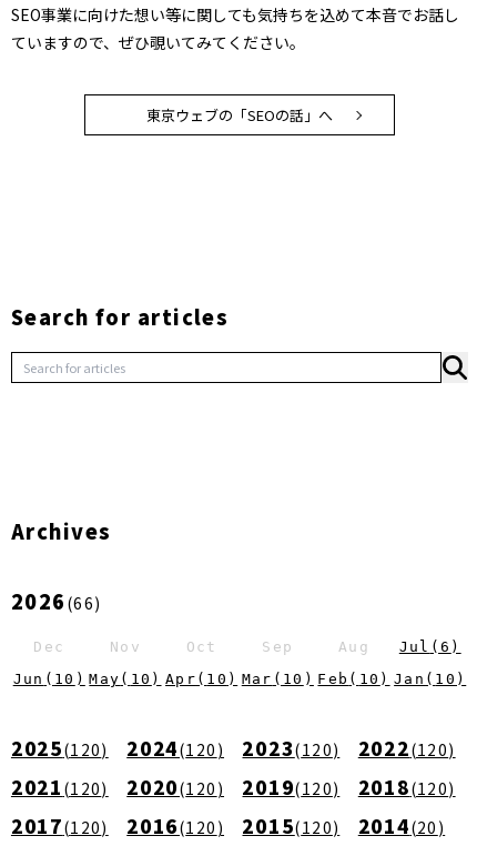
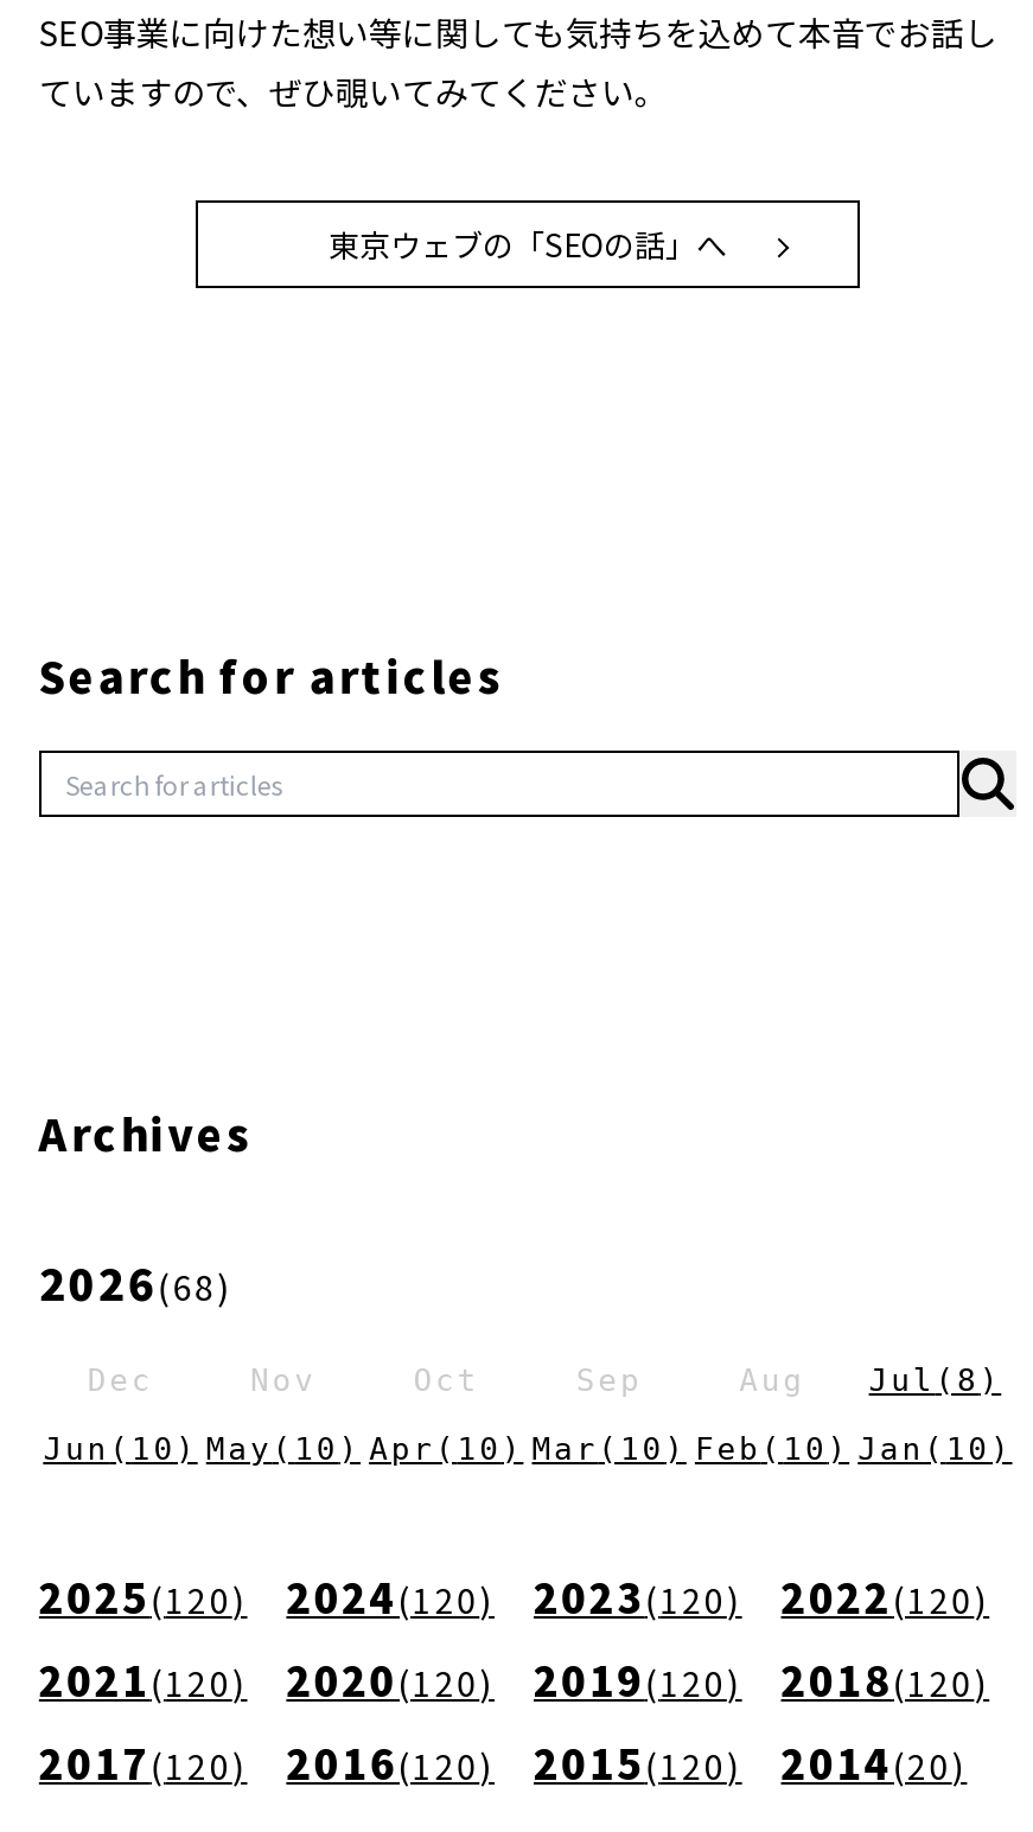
- 2026(66)
+ 2026(68)

- Aug Jul (6)
+ Aug Jul (8)
